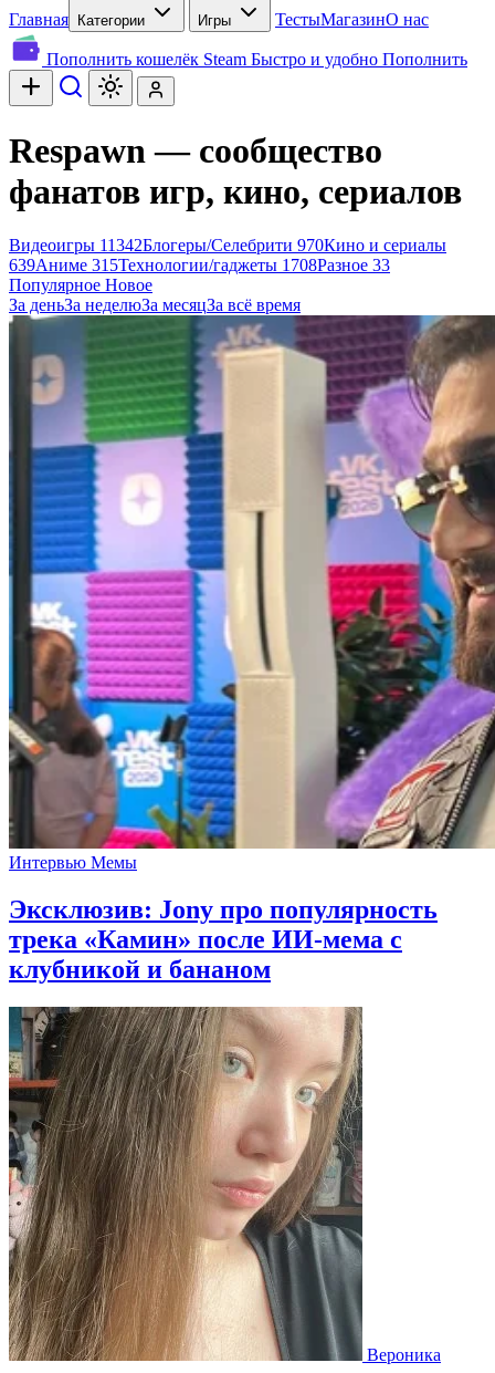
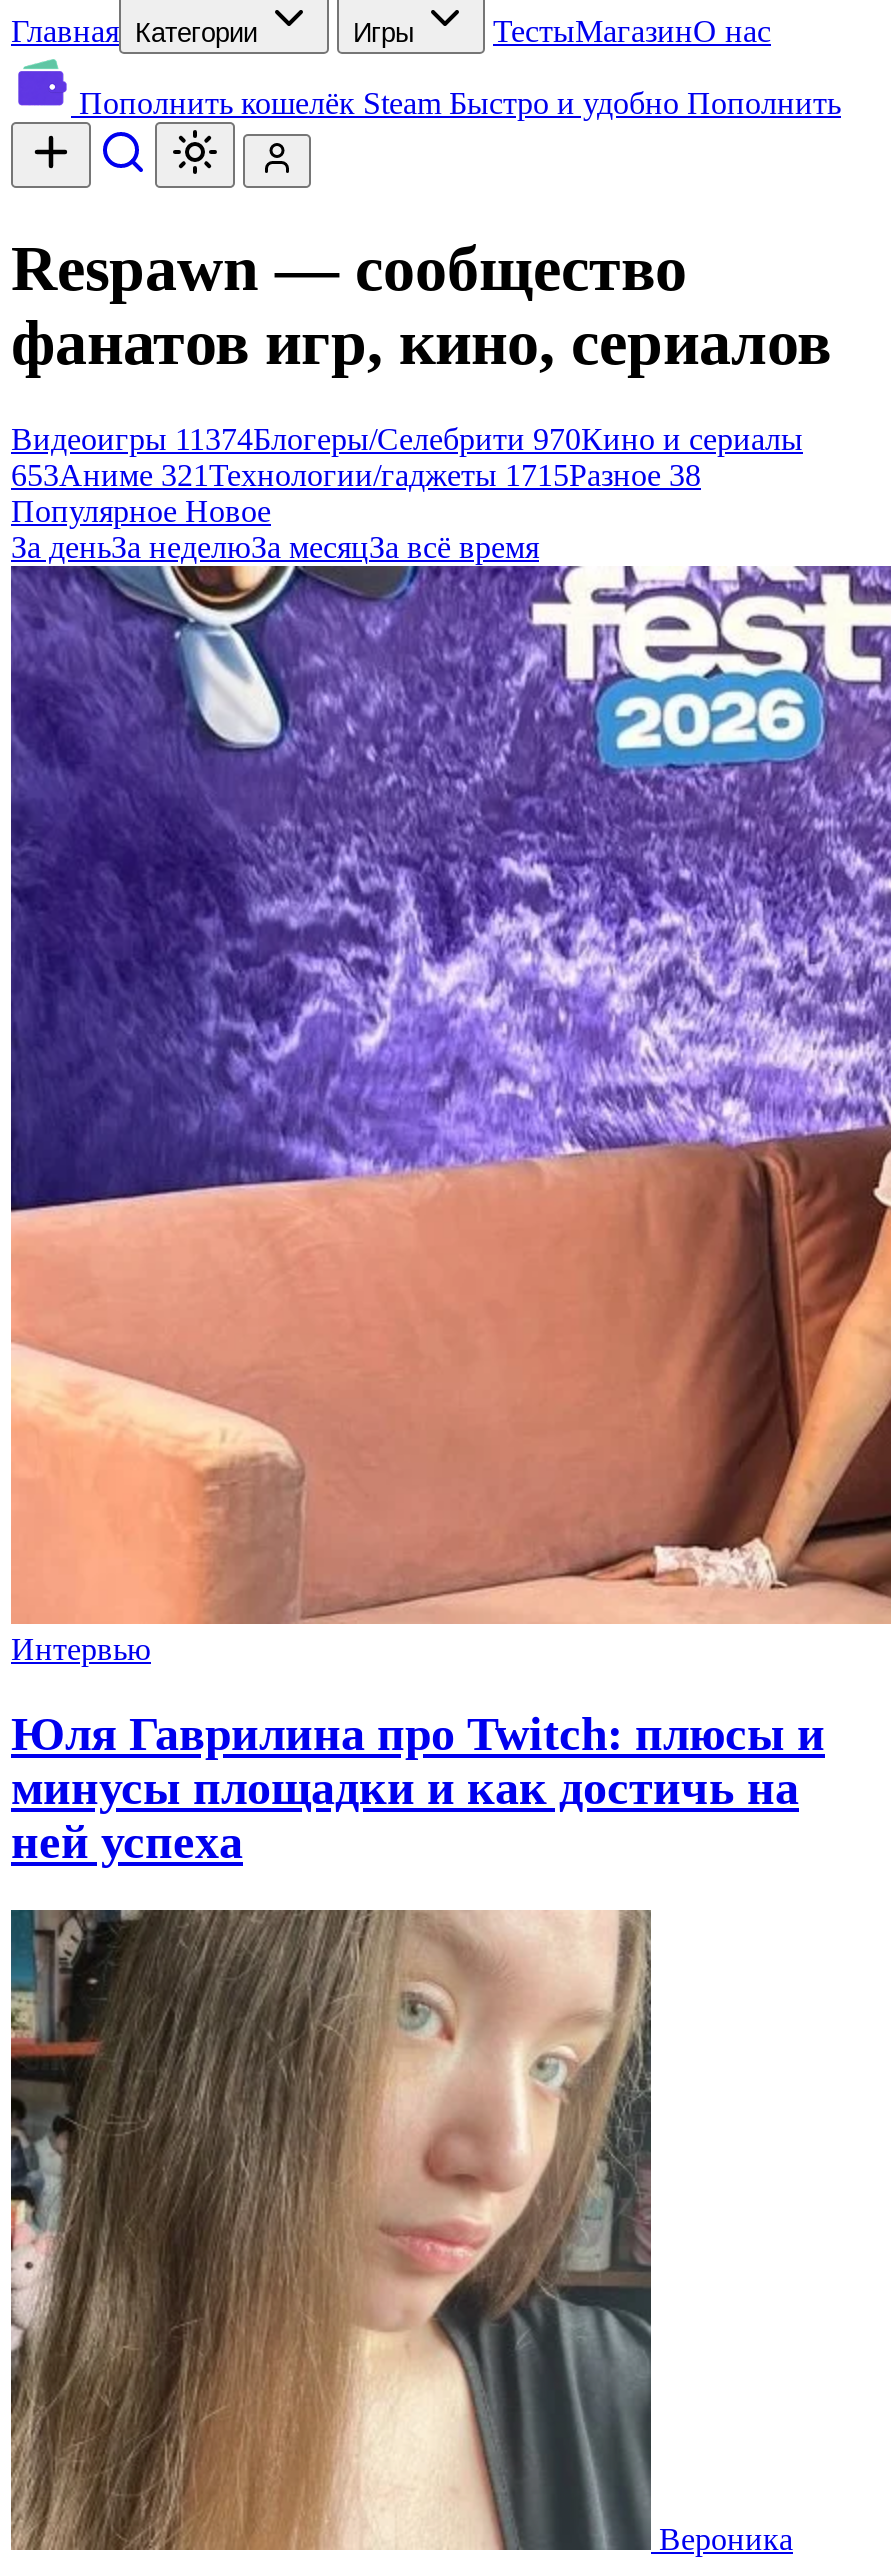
- Видеоигры 11342Блогеры/Селебрити 970Кино и сериалы
+ Видеоигры 11374Блогеры/Селебрити 970Кино и сериалы

- 639Аниме 315 Технологии/гаджеты 1708Разное 33
+ 653Аниме 321 Технологии/гаджеты 1715Разное 38

- [image]
- Интервью Мемы
+ [image]
+ Интервью

- Эксклюзив: Jony про популярность
- трека «Камин» после ИИ-мема с
- клубникой и бананом
+ Юля Гаврилина про Twitch: плюсы и
+ минусы площадки и как достичь на
+ ней успеха
